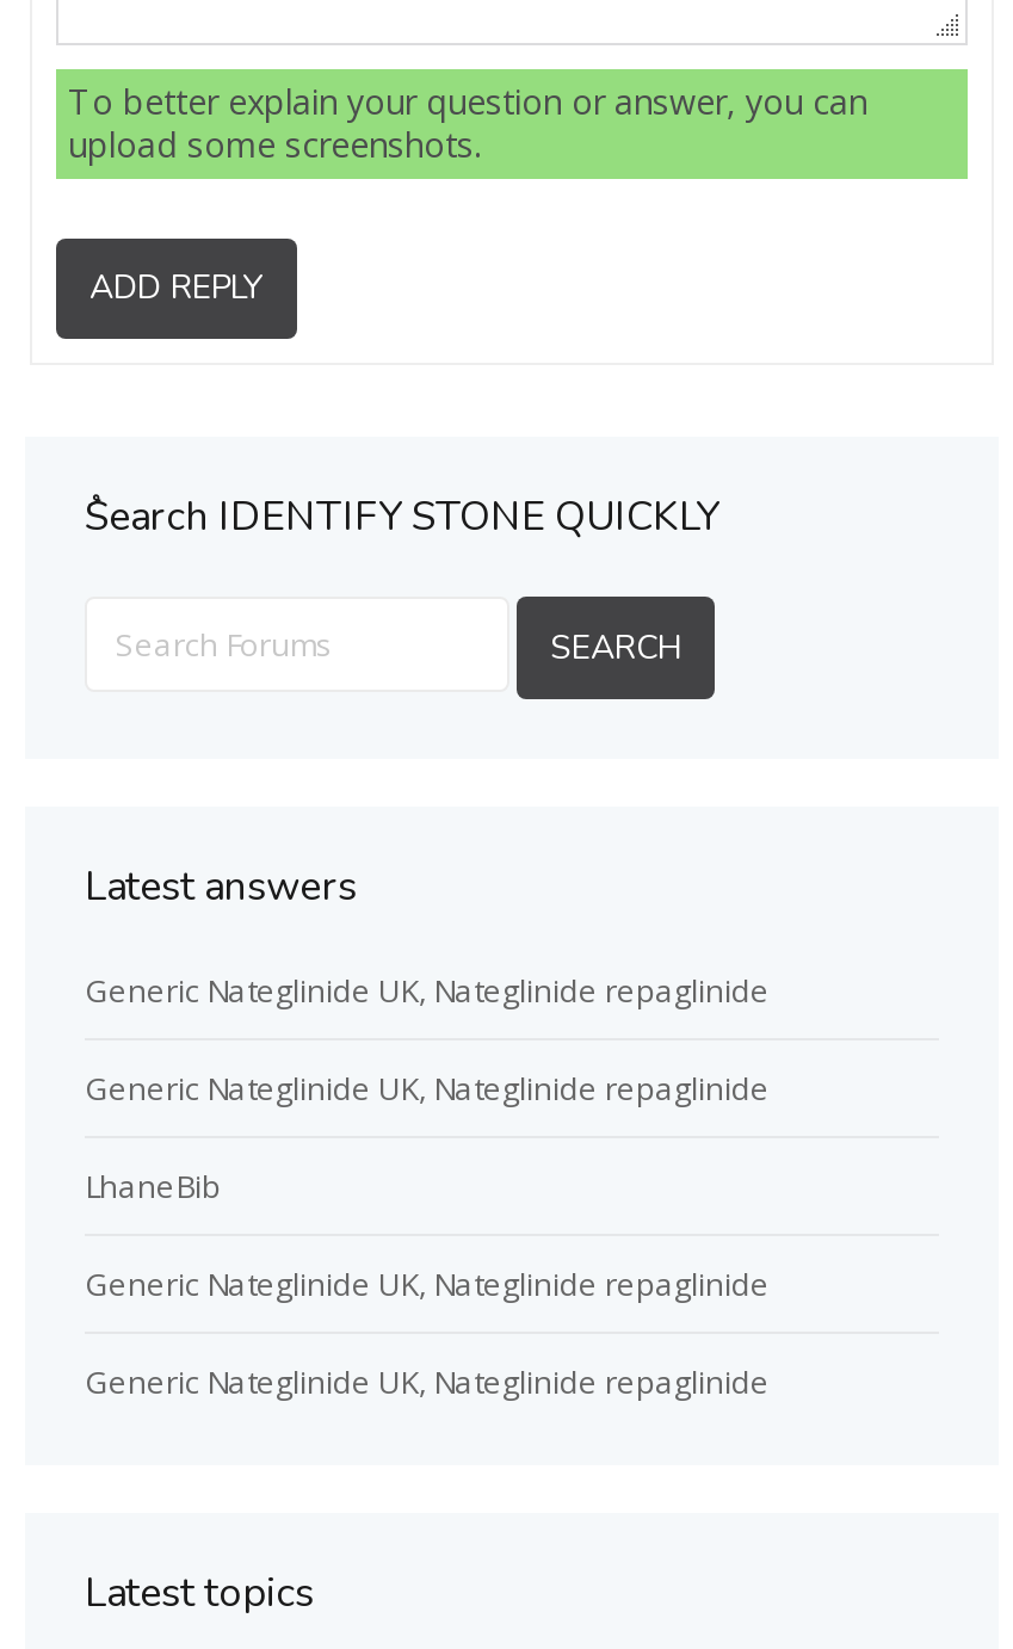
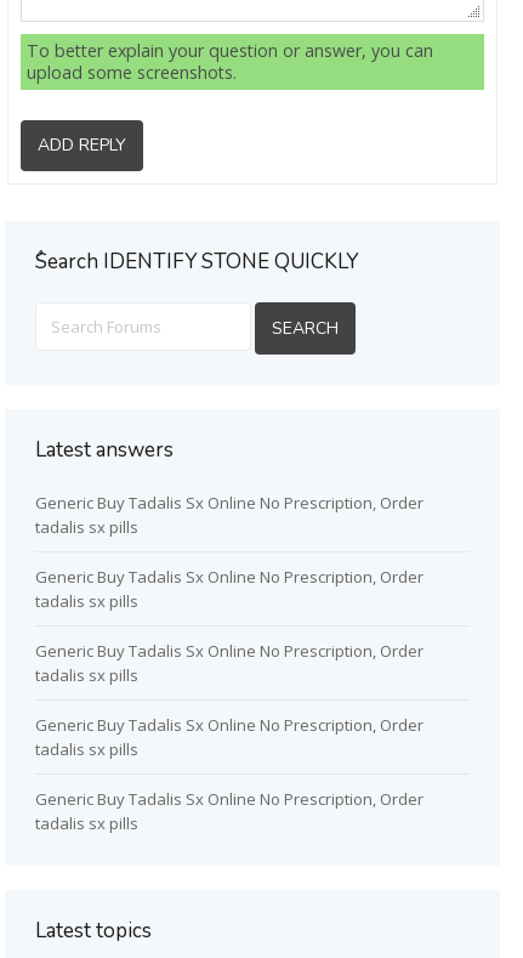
- Generic Nateglinide UK, Nateglinide repaglinide
+ Generic Buy Tadalis Sx Online No Prescription, Order
+ tadalis sx pills

- Generic Nateglinide UK, Nateglinide repaglinide
+ Generic Buy Tadalis Sx Online No Prescription, Order
+ tadalis sx pills

- LhaneBib
+ Generic Buy Tadalis Sx Online No Prescription, Order
+ tadalis sx pills

- Generic Nateglinide UK, Nateglinide repaglinide
+ Generic Buy Tadalis Sx Online No Prescription, Order
+ tadalis sx pills

- Generic Nateglinide UK, Nateglinide repaglinide
+ Generic Buy Tadalis Sx Online No Prescription, Order
+ tadalis sx pills
